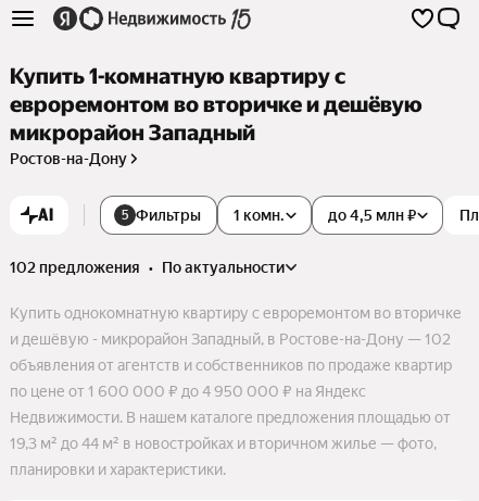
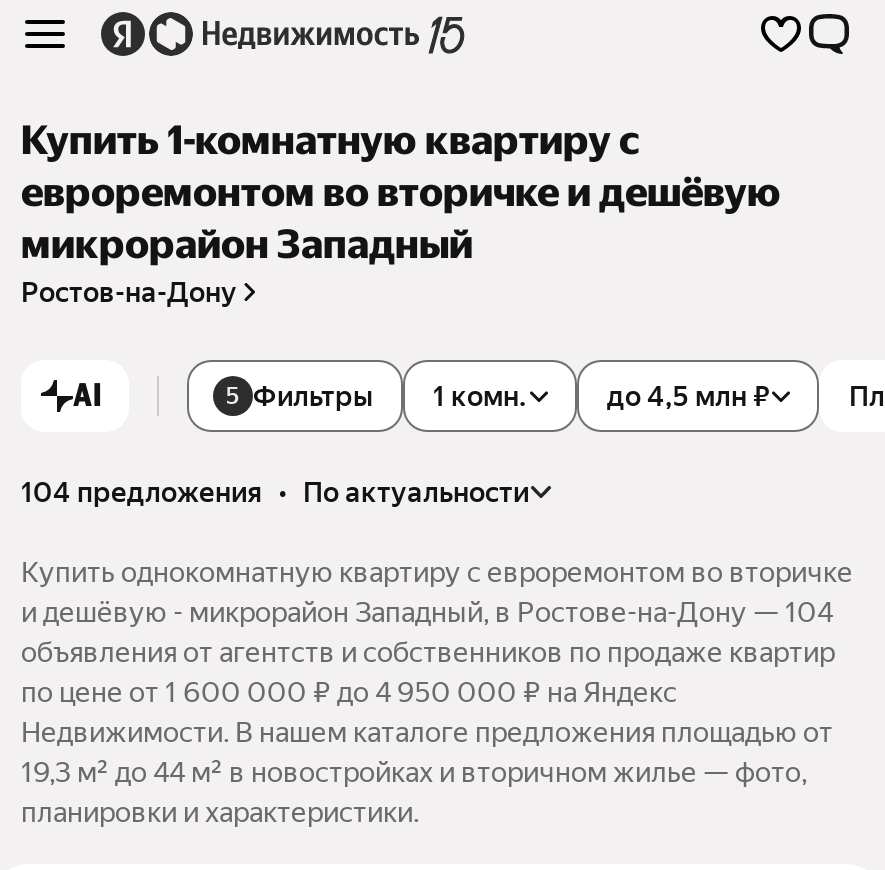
- 102 предложения • по актуальности
+ 104 предложения • по актуальности

- и дешёвую - микрорайон Западный, в Ростове-на-Дону — 102
+ и дешёвую - микрорайон Западный, в Ростове-на-Дону — 104
